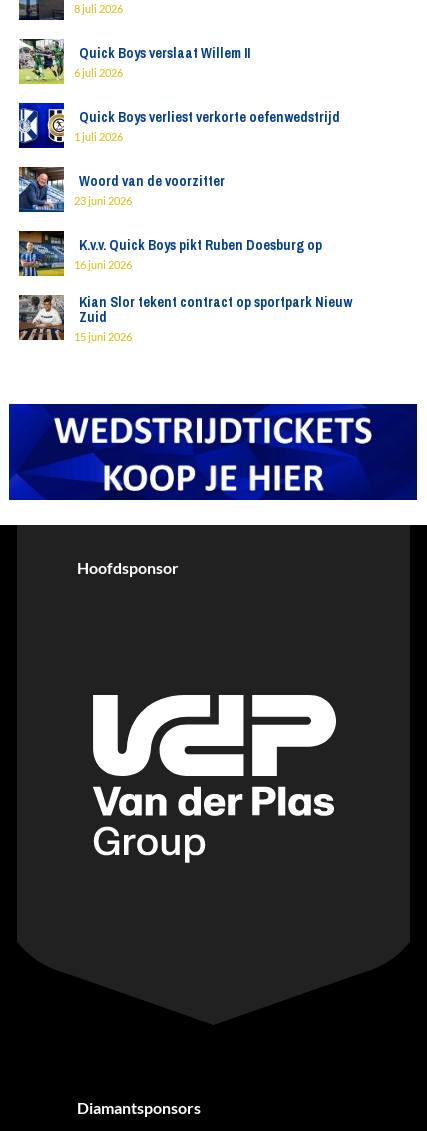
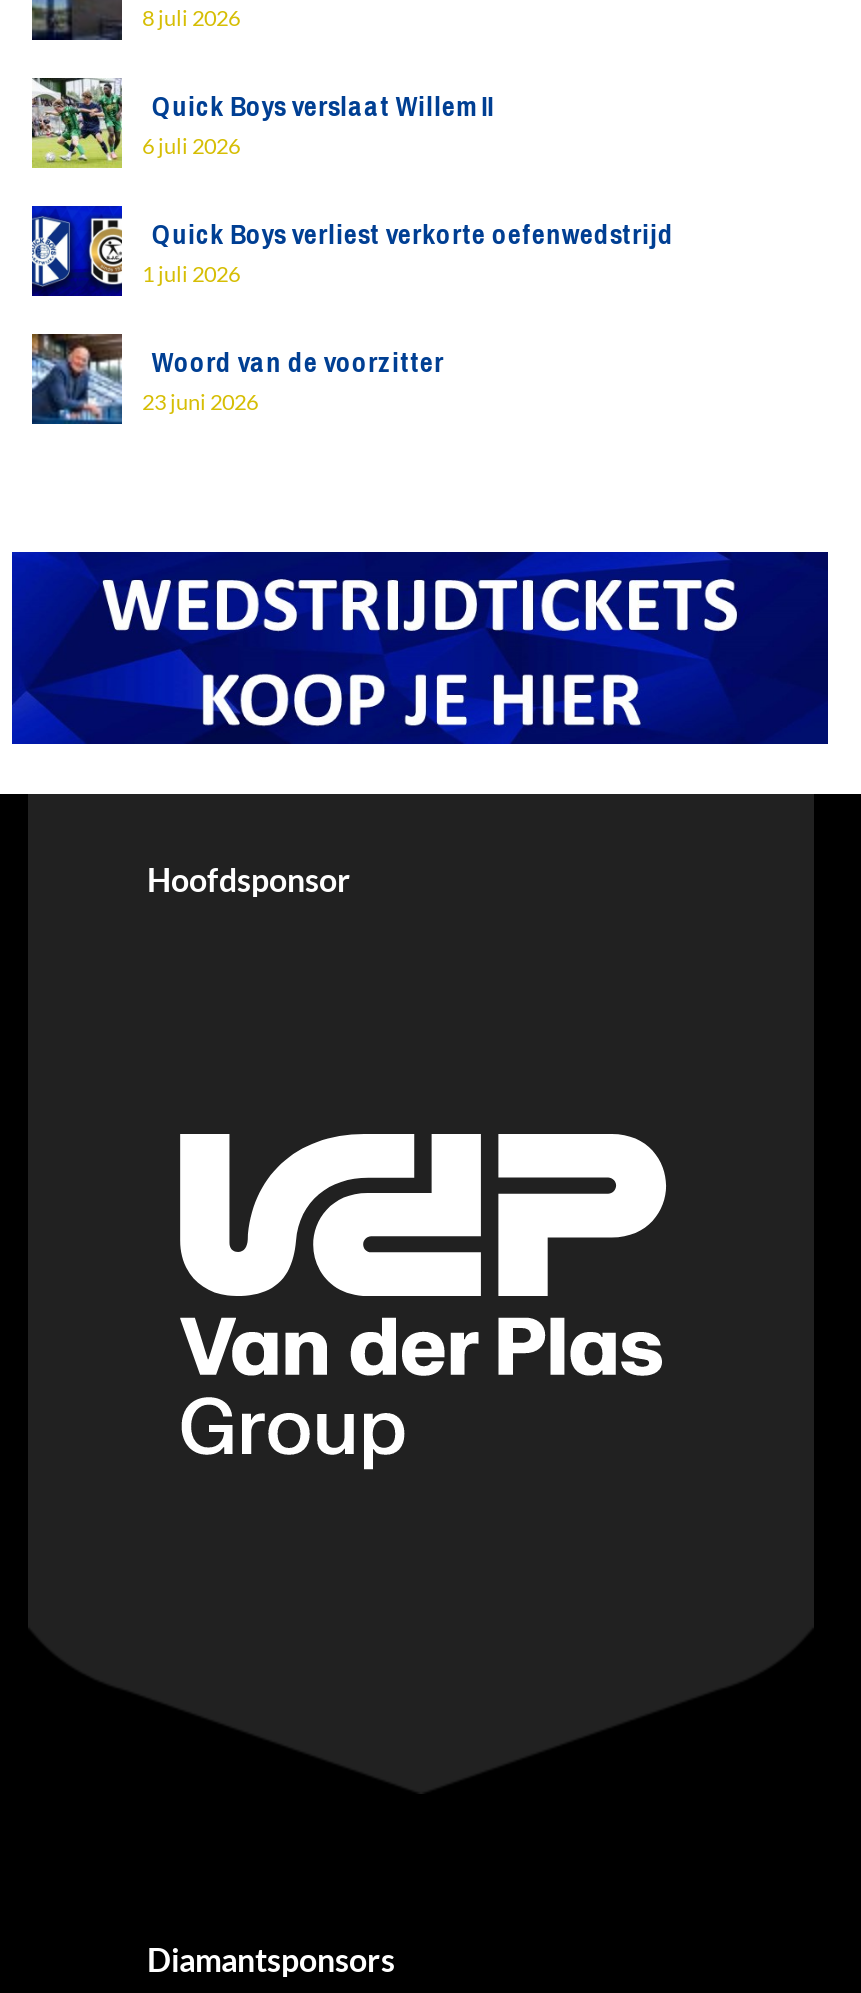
- [image]
- K.v.v. Quick Boys pikt Ruben Doesburg op
- 16 juni 2026
- Kian Slor tekent contract op sportpark Nieuw
- Zuid
- 15 juni 2026

- [image]
